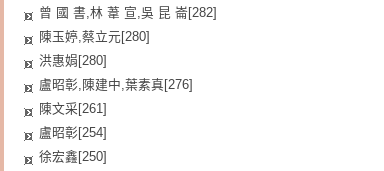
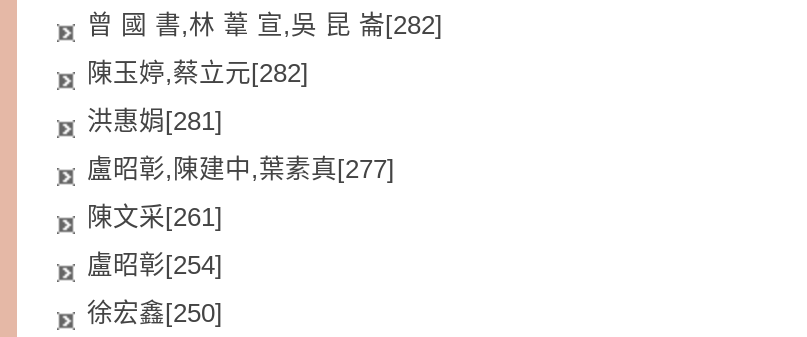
- 陳玉婷,蔡立元[280]
+ 陳玉婷,蔡立元[282]

- 洪惠娟[280]
+ 洪惠娟[281]

- 盧昭彰,陳建中,葉素真[276]
+ 盧昭彰,陳建中,葉素真[277]
